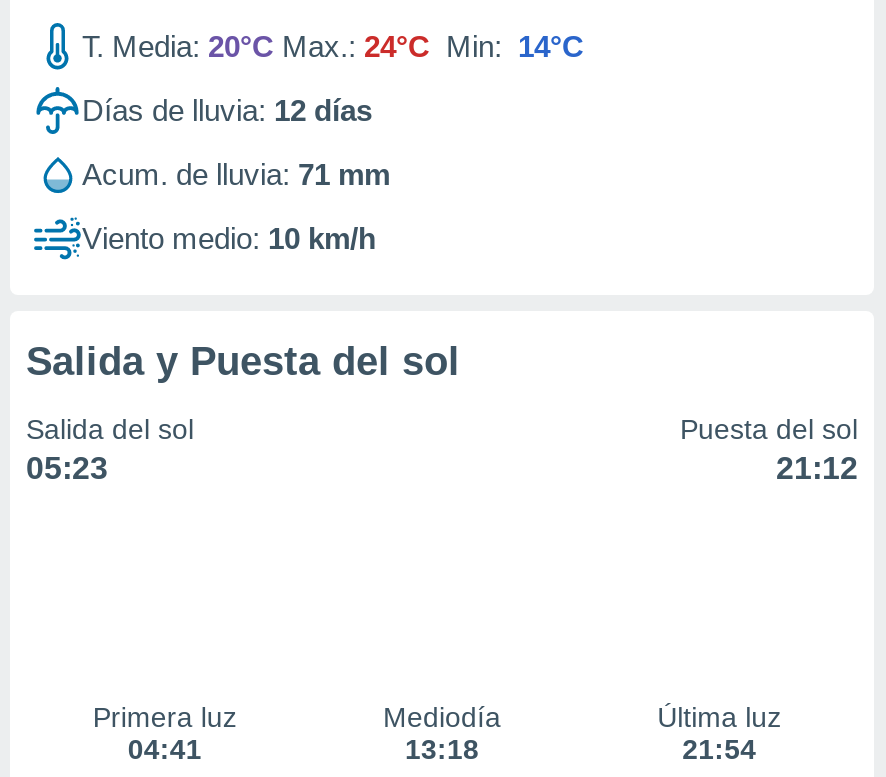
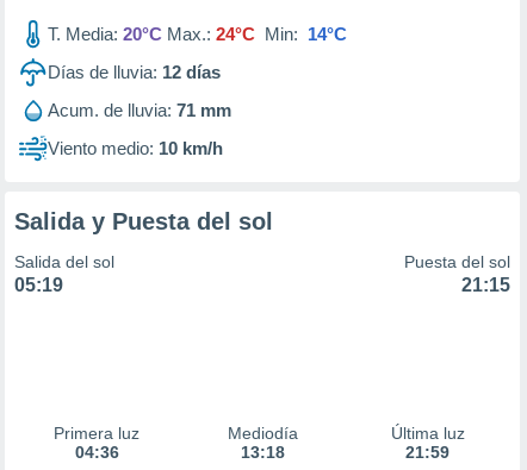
- 05:23
+ 05:19

- 21:12
+ 21:15

- 04:41
+ 04:36

- 21:54
+ 21:59
